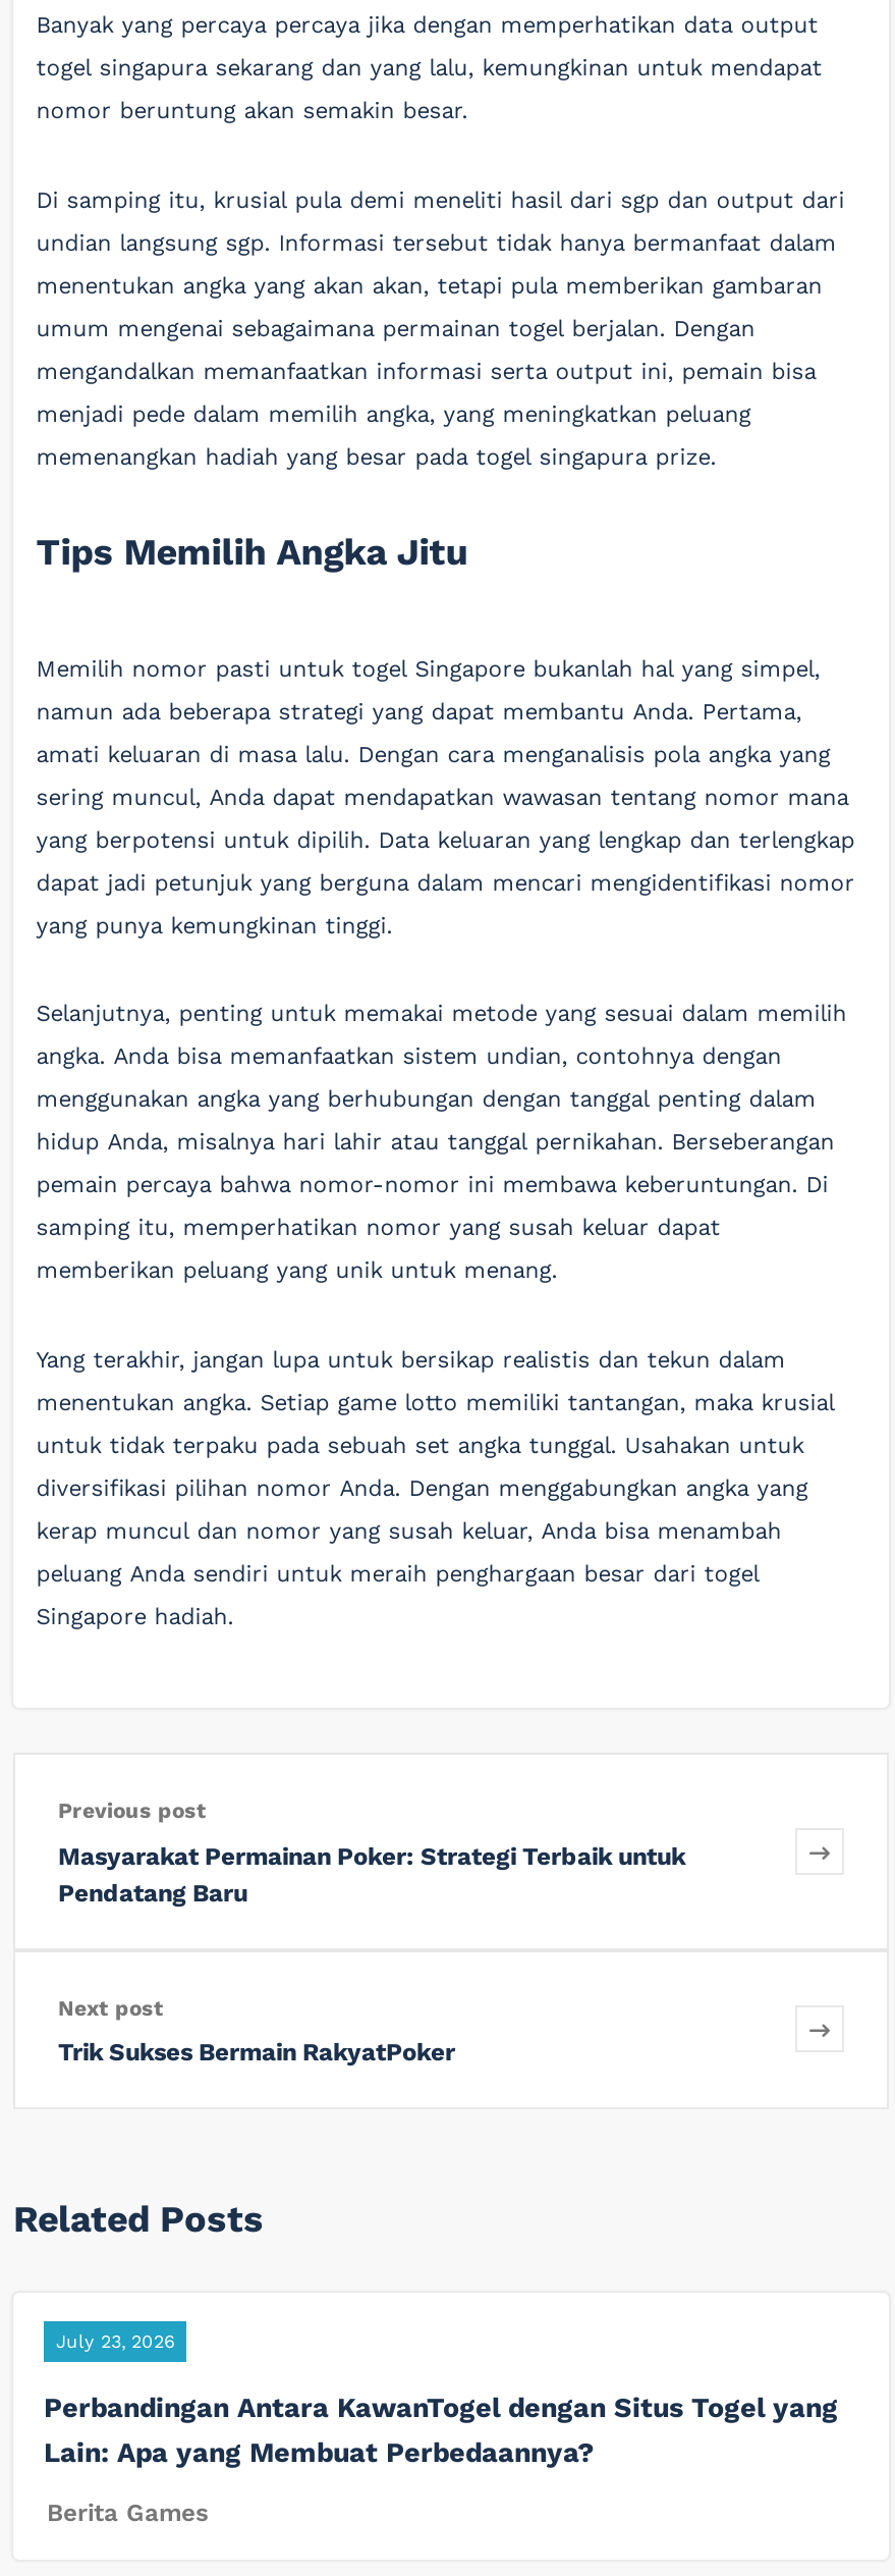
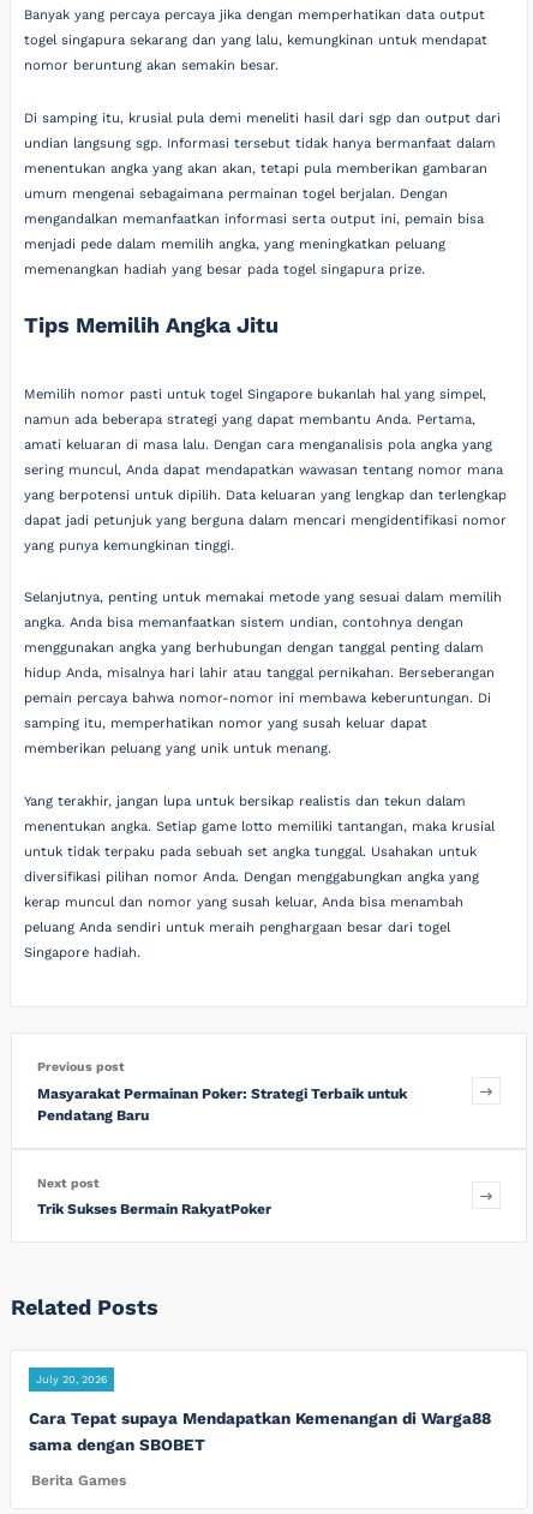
- July 23, 2026
+ July 20, 2026

- Perbandingan Antara KawanTogel dengan Situs Togel yang
- Lain: Apa yang Membuat Perbedaannya?
+ Cara Tepat supaya Mendapatkan Kemenangan di Warga88
+ sama dengan SBOBET
